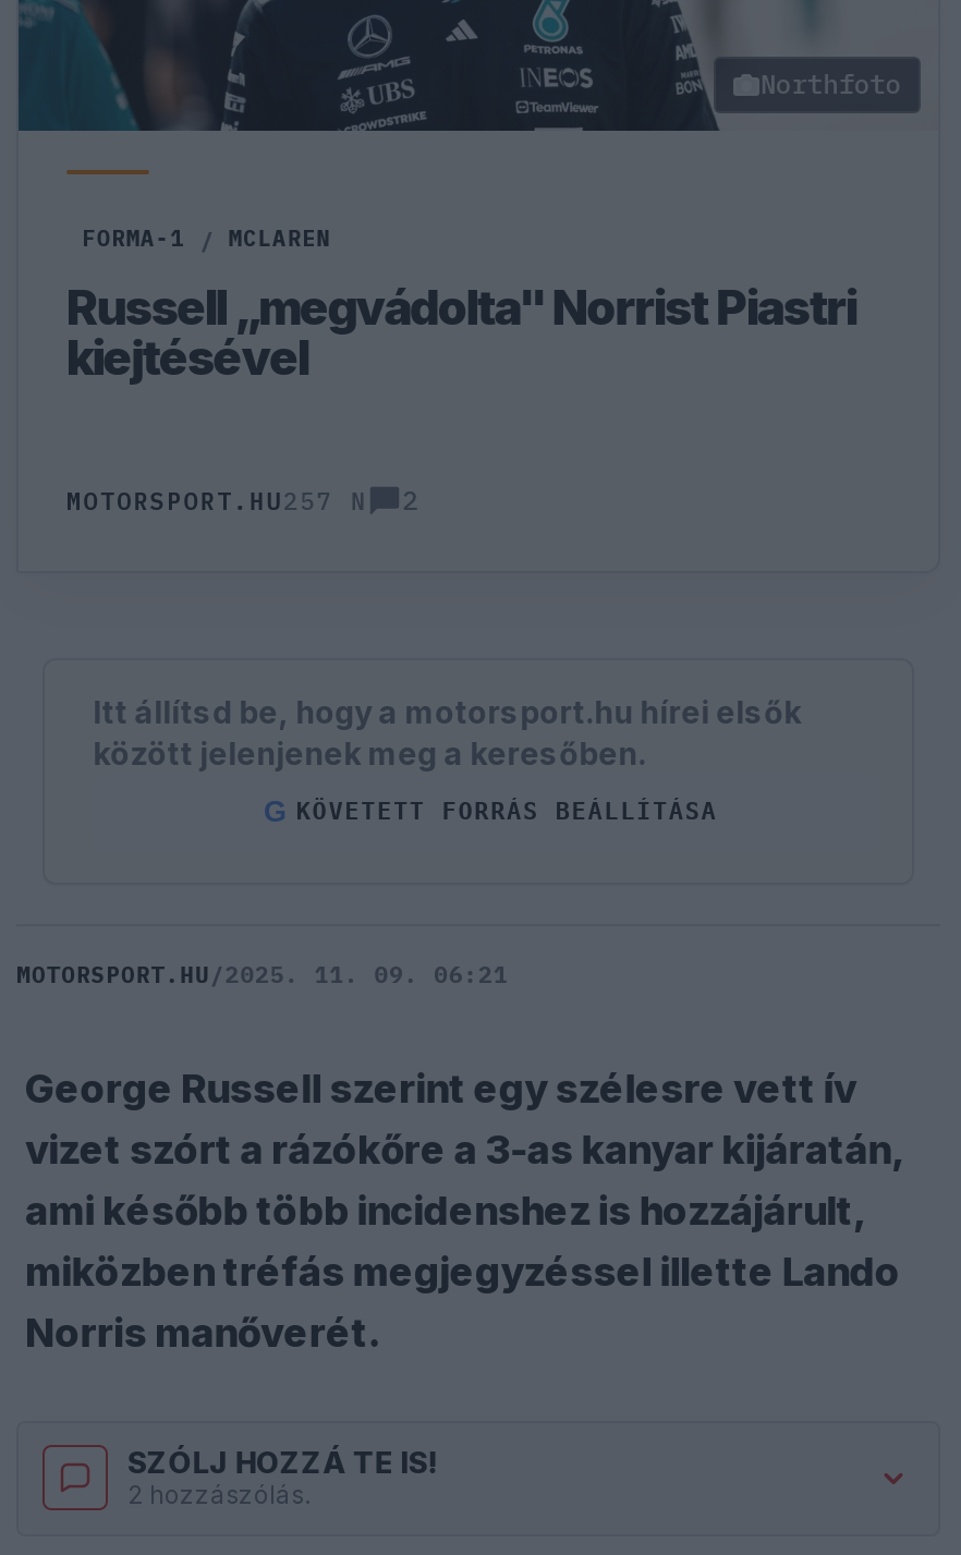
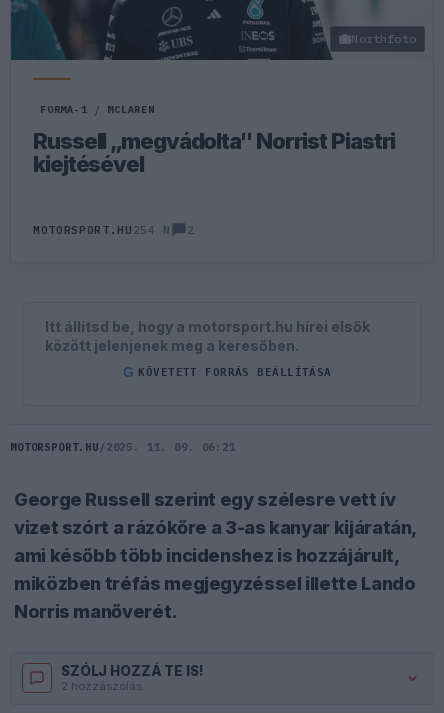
- MOTORSPORT.HU257 N
+ MOTORSPORT.HU254 N
